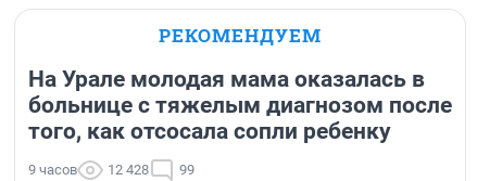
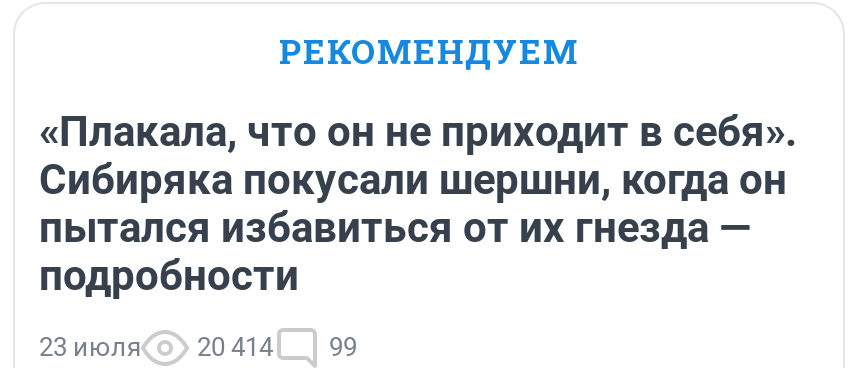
- На Урале молодая мама оказалась в
- больнице с тяжелым диагнозом после
- того, как отсосала сопли ребенку
+ «Плакала, что он не приходит в себя».
+ Сибиряка покусали шершни, когда он
+ пытался избавиться от их гнезда —
+ подробности

- 9 часов
- 12 428
+ 23 июля
+ 20 414
